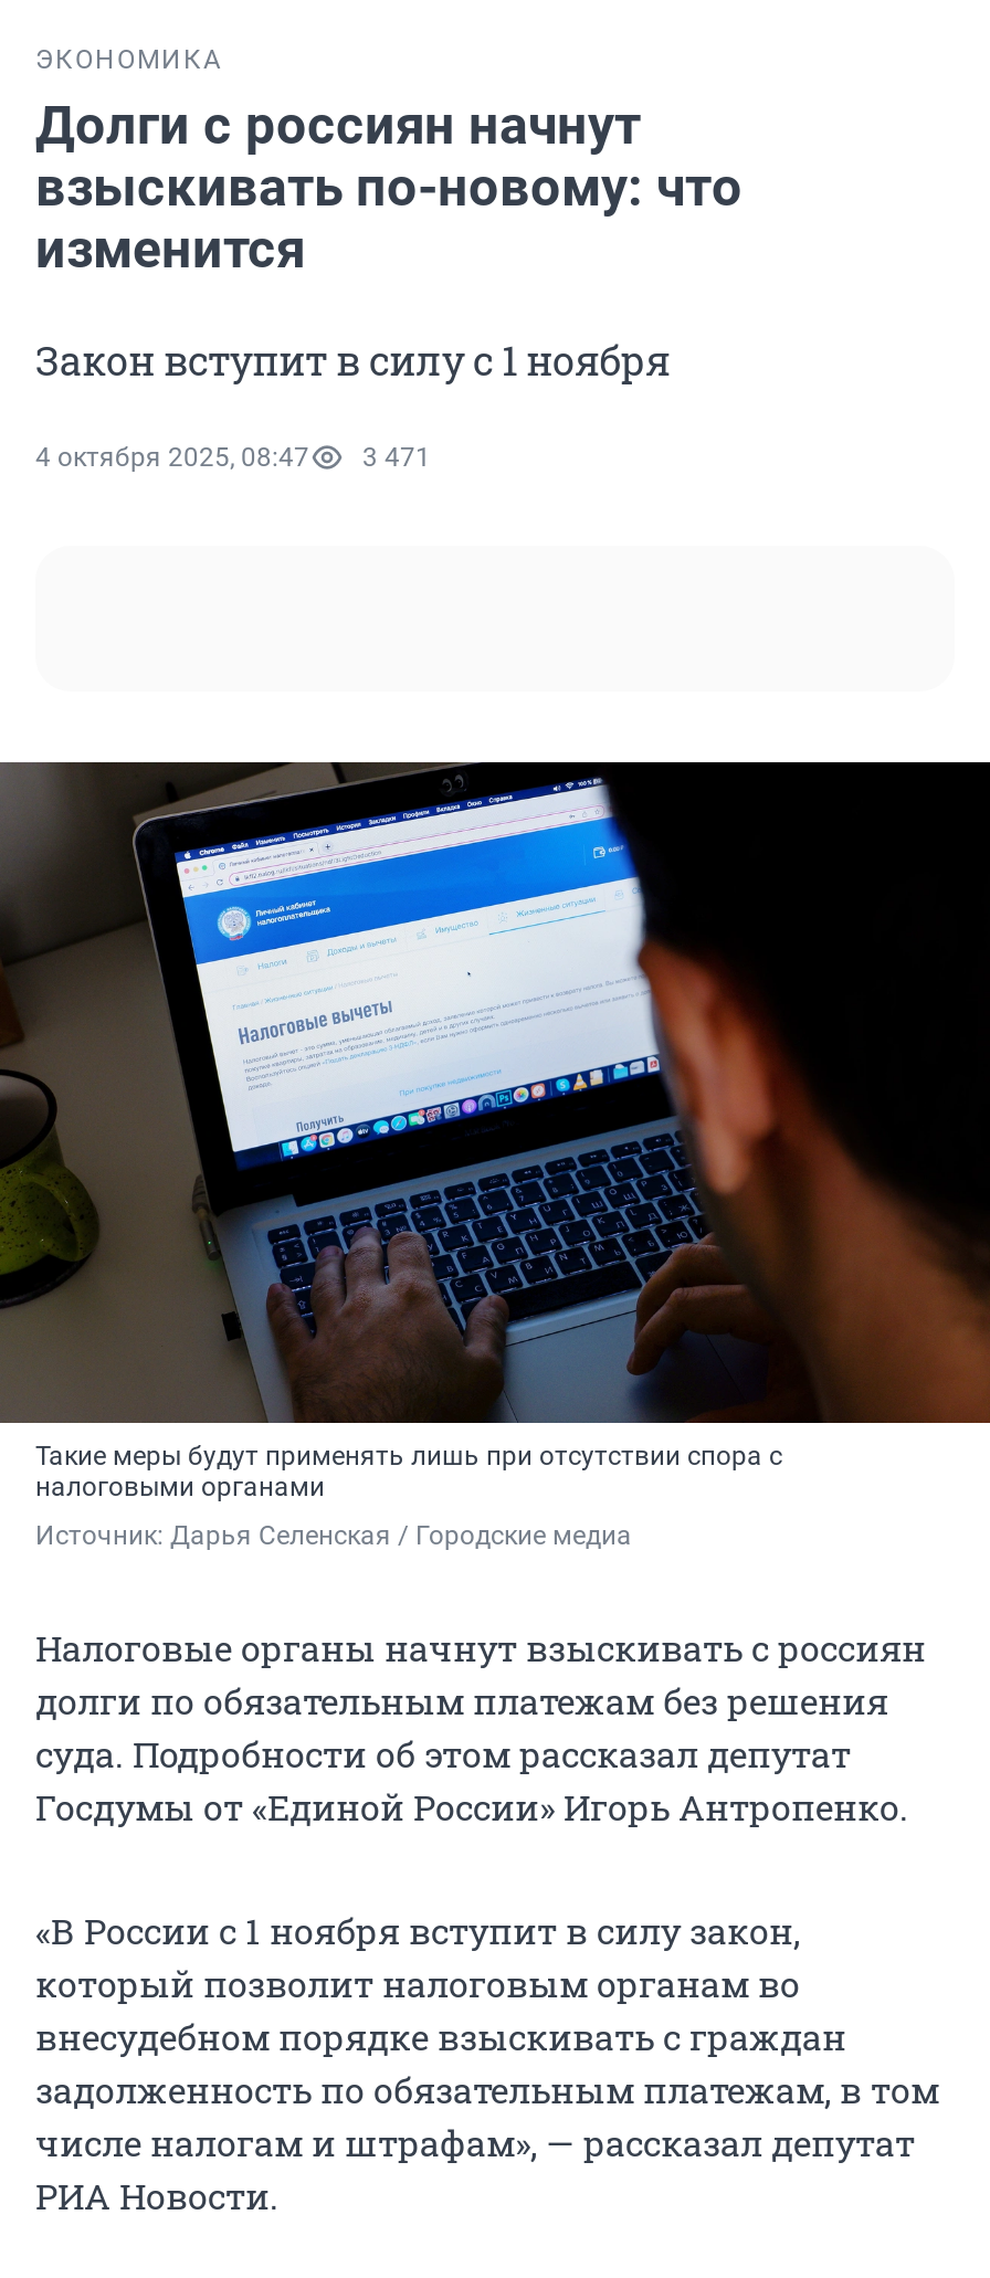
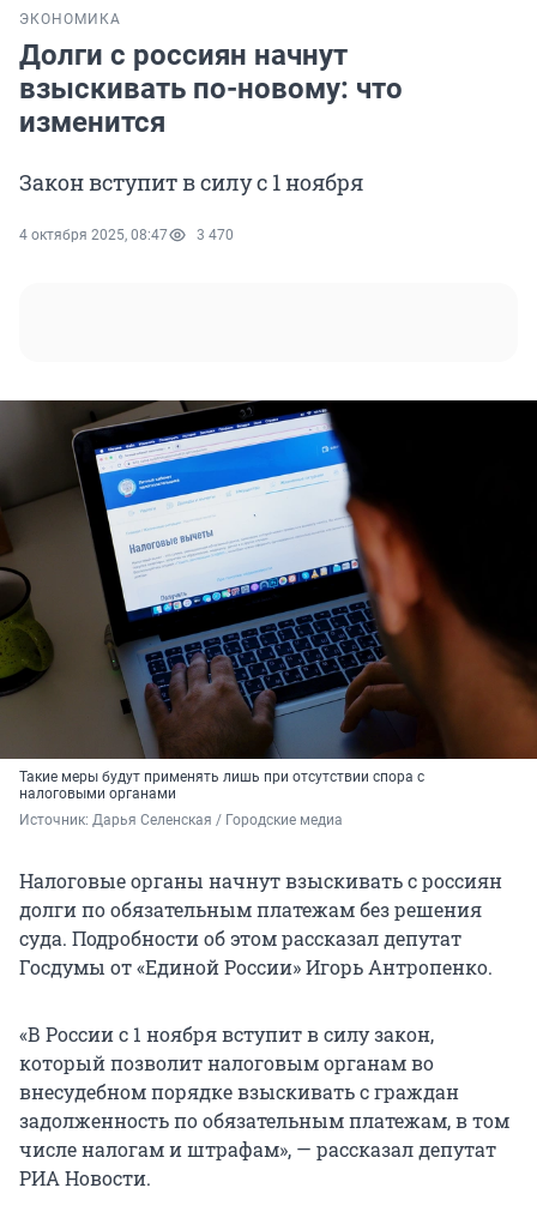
- 4 октября 2025, 08:47 3 471
+ 4 октября 2025, 08:47 3 470
